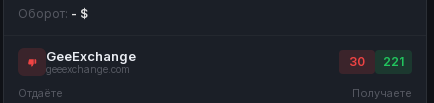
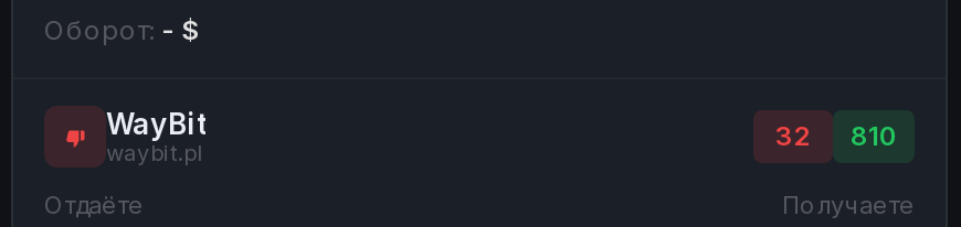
- GeeExchange
- geeexchange.com
+ WayBit
+ waybit.pl

- 30
- 221
+ 32
+ 810
